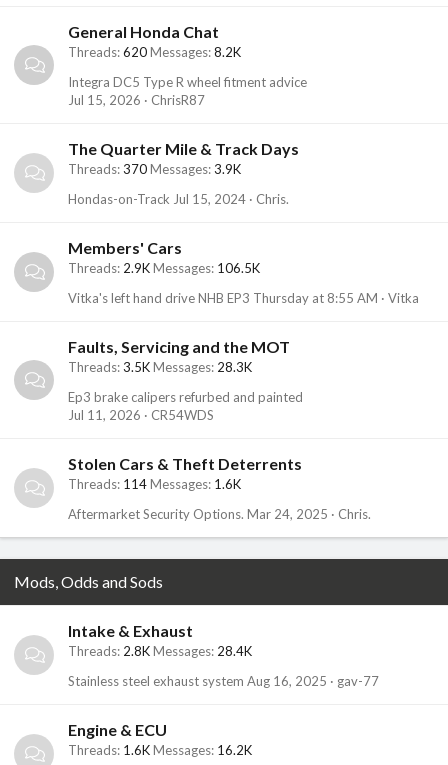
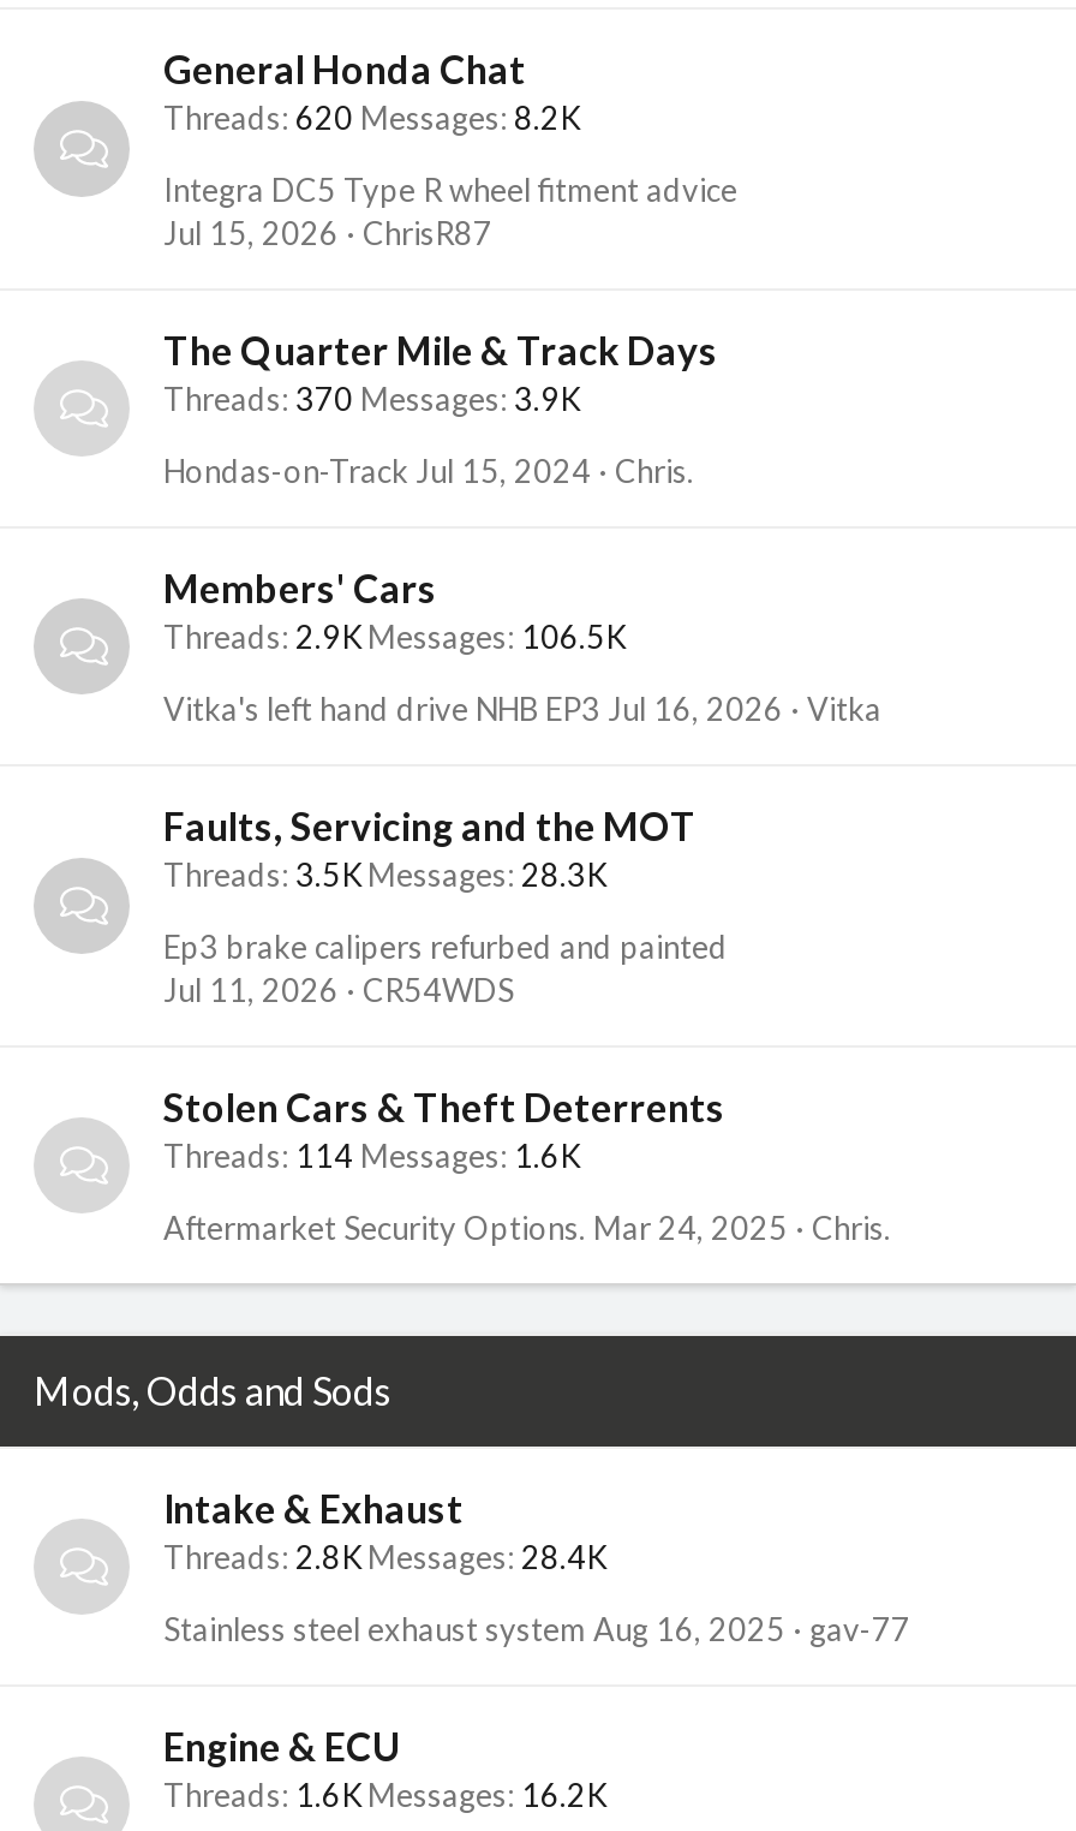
- Vitka's left hand drive NHB EP3 Thursday at 8:55 AM
+ Vitka's left hand drive NHB EP3 Jul 16, 2026
